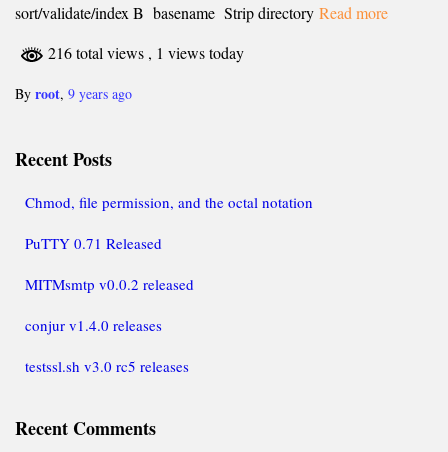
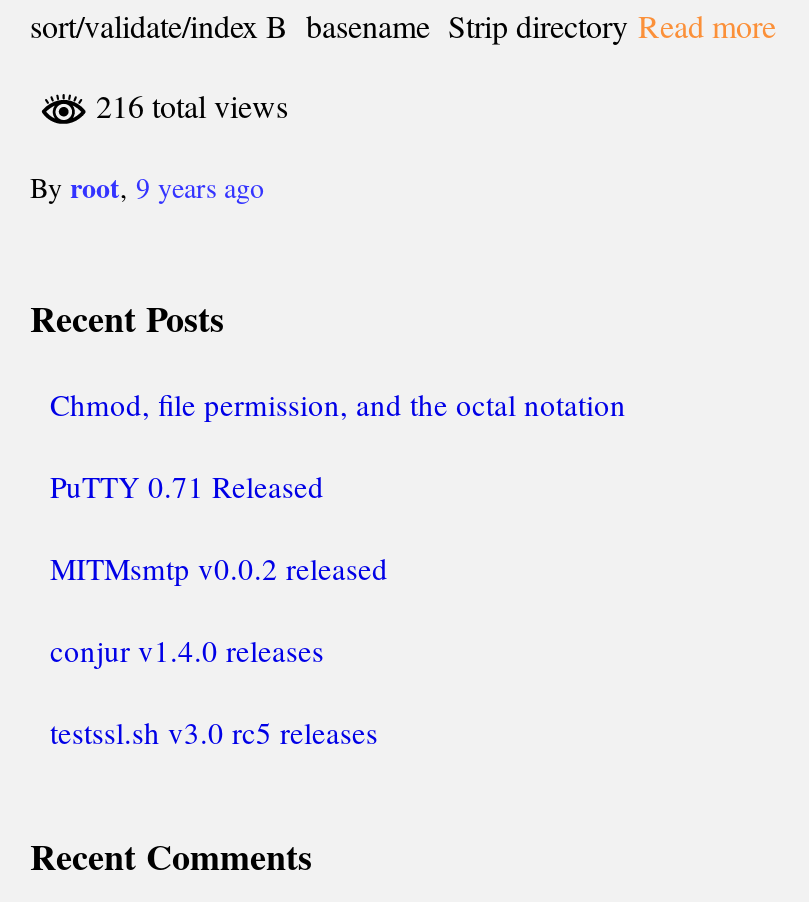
- 216 total views, 1 views today
+ 216 total views
